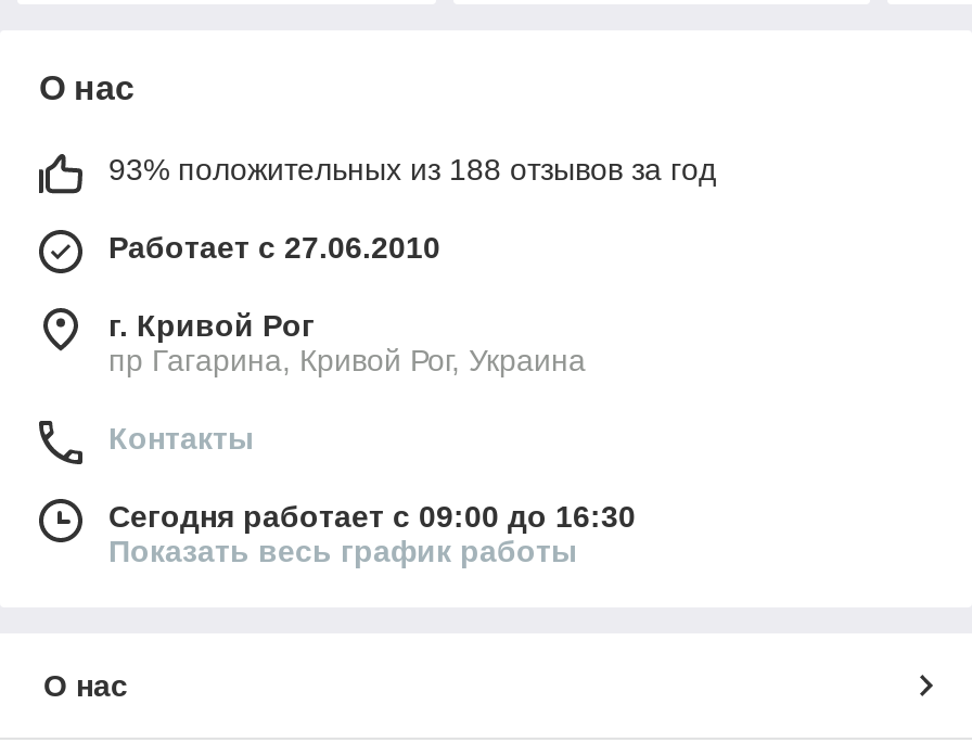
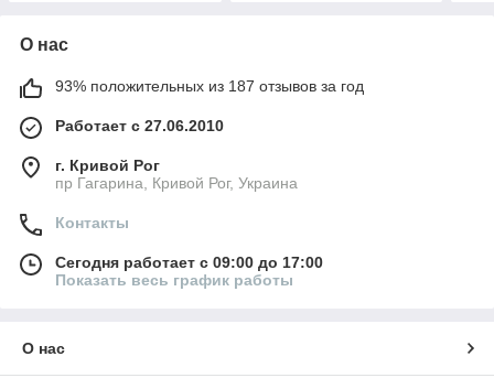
- 93% положительных из 188 отзывов за год
+ 93% положительных из 187 отзывов за год

- Сегодня работает с 09:00 до 16:30
+ Сегодня работает с 09:00 до 17:00
